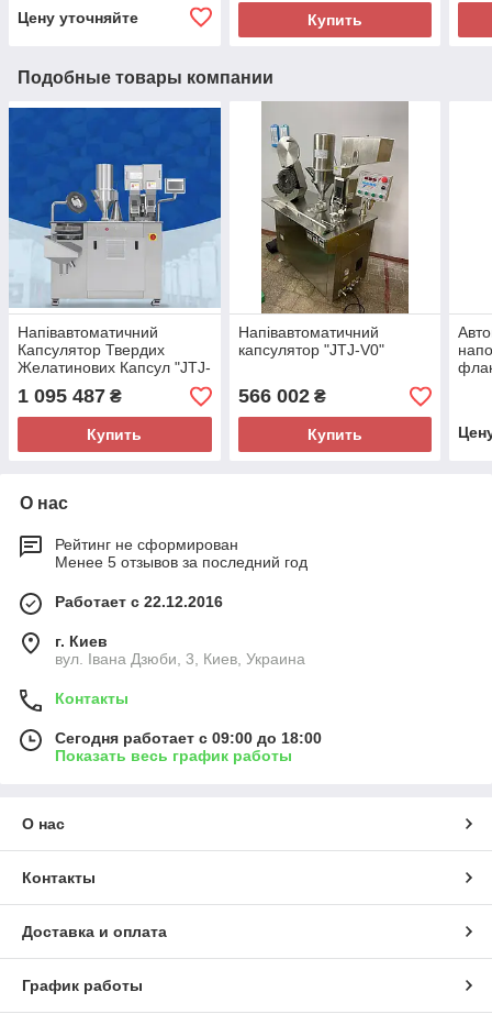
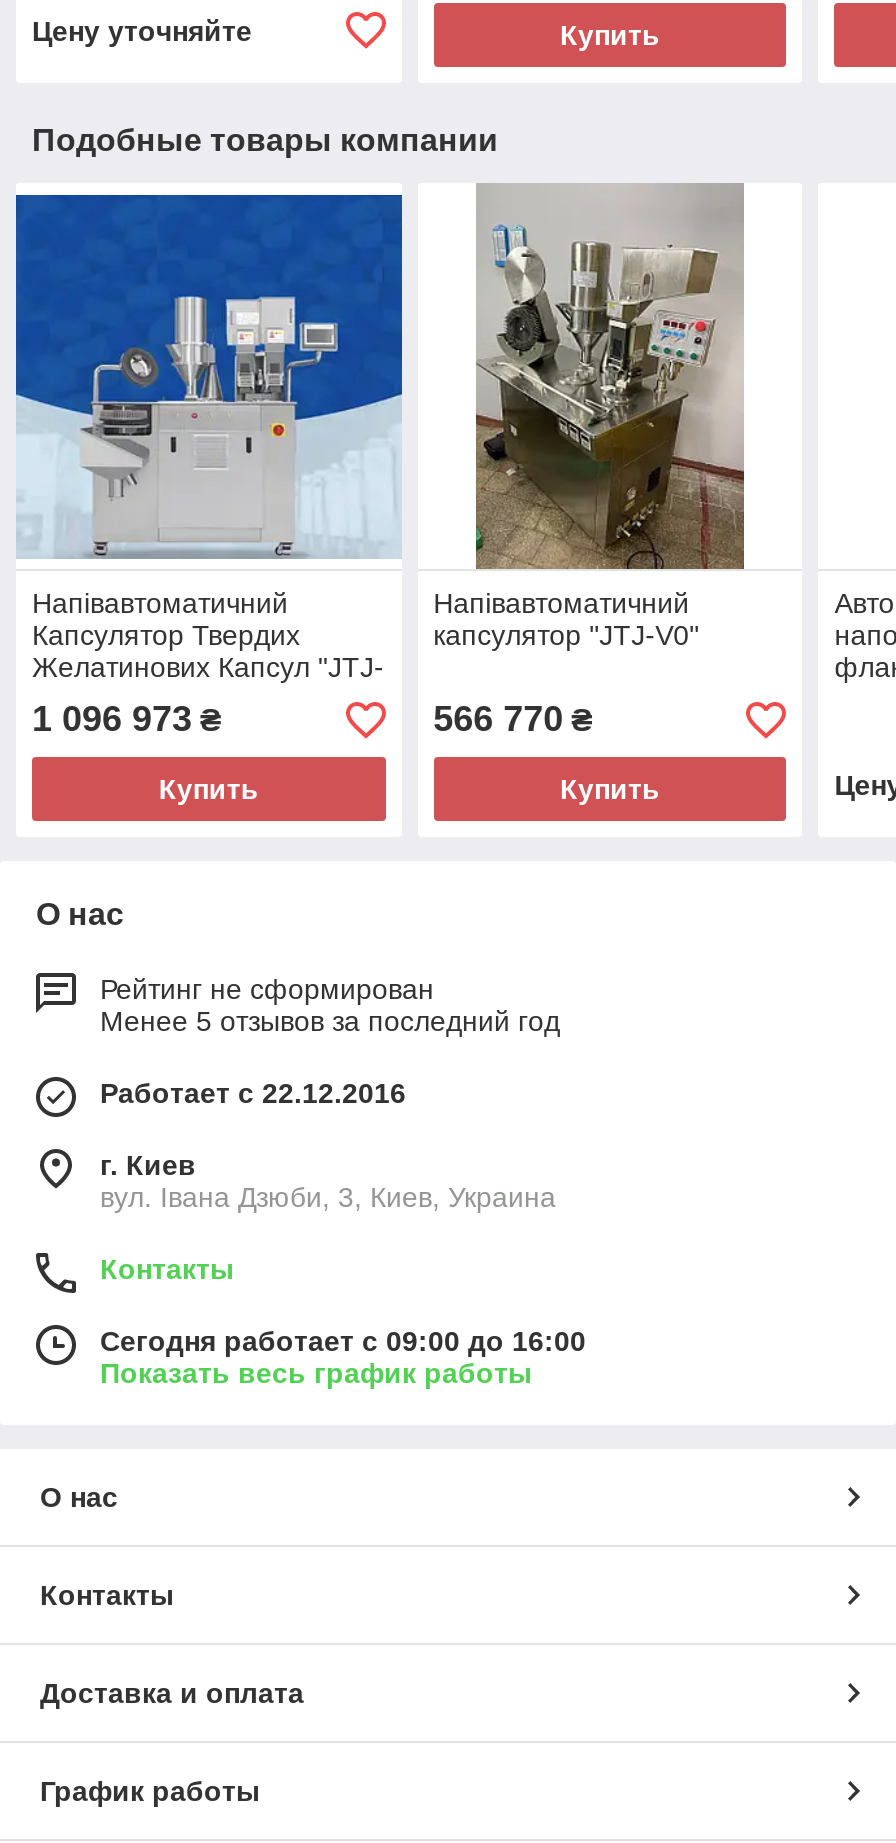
- 1 095 487 ₴
+ 1 096 973 ₴

- 566 002 ₴
+ 566 770 ₴

- Сегодня работает с 09:00 до 18:00
+ Сегодня работает с 09:00 до 16:00
